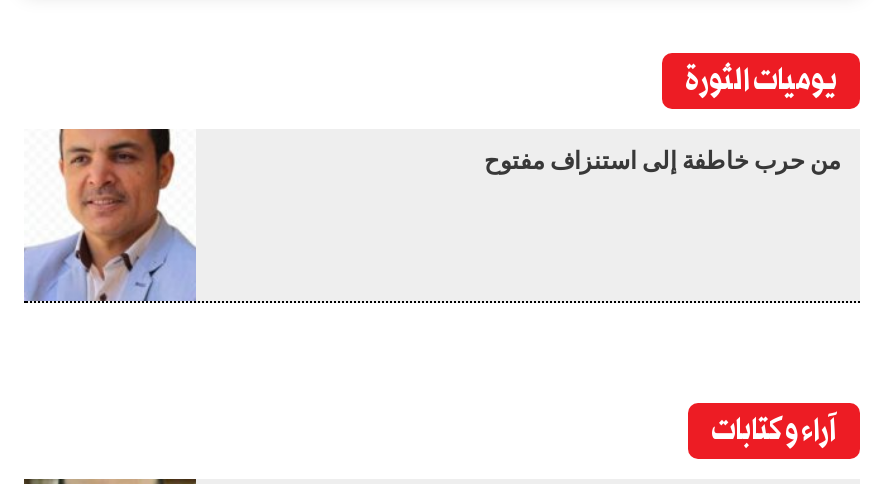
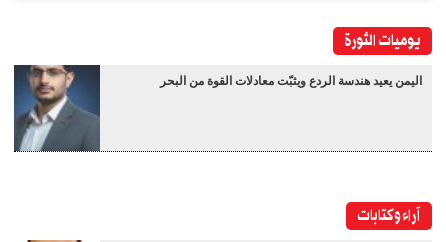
- [image]
+ [image]

- من حرب خاطفة إلى استنزاف مفتوح
+ اليمن يعيد هندسة الردع ويثبّت معادلات القوة من البحر
